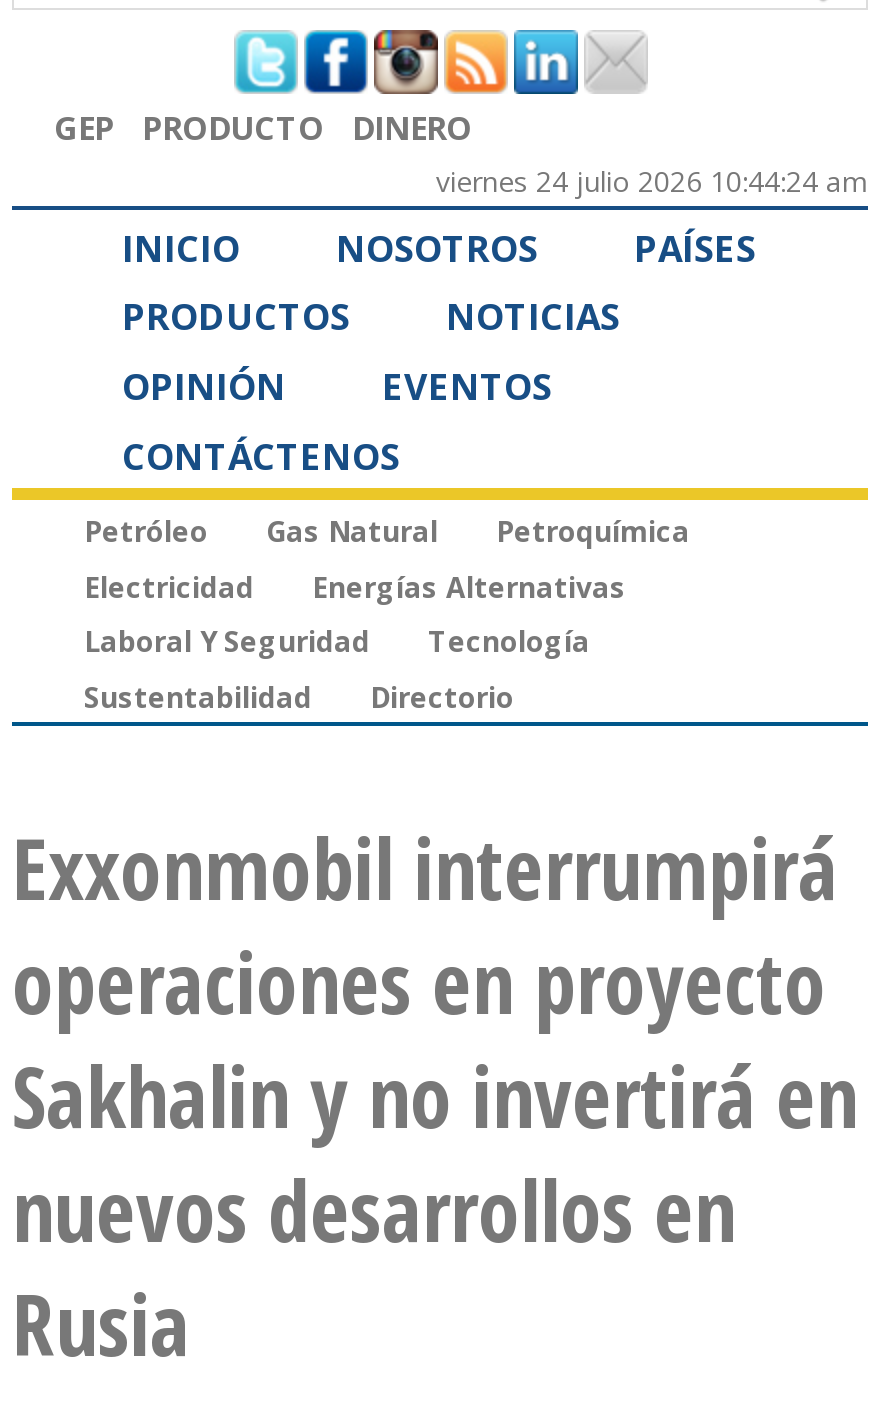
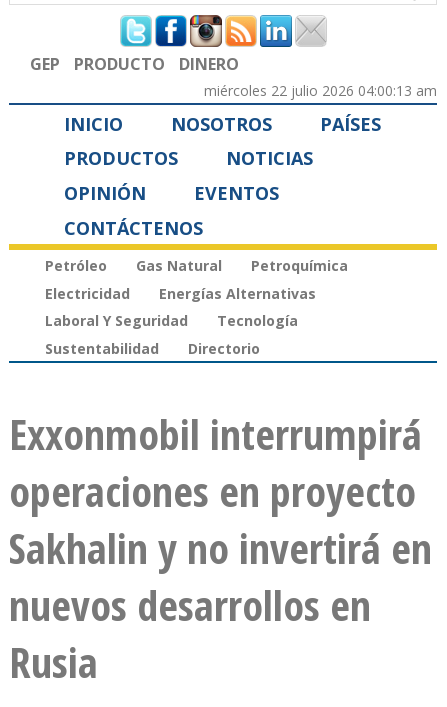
- viernes 24 julio 2026 10:44:24 am
+ miércoles 22 julio 2026 04:00:13 am
